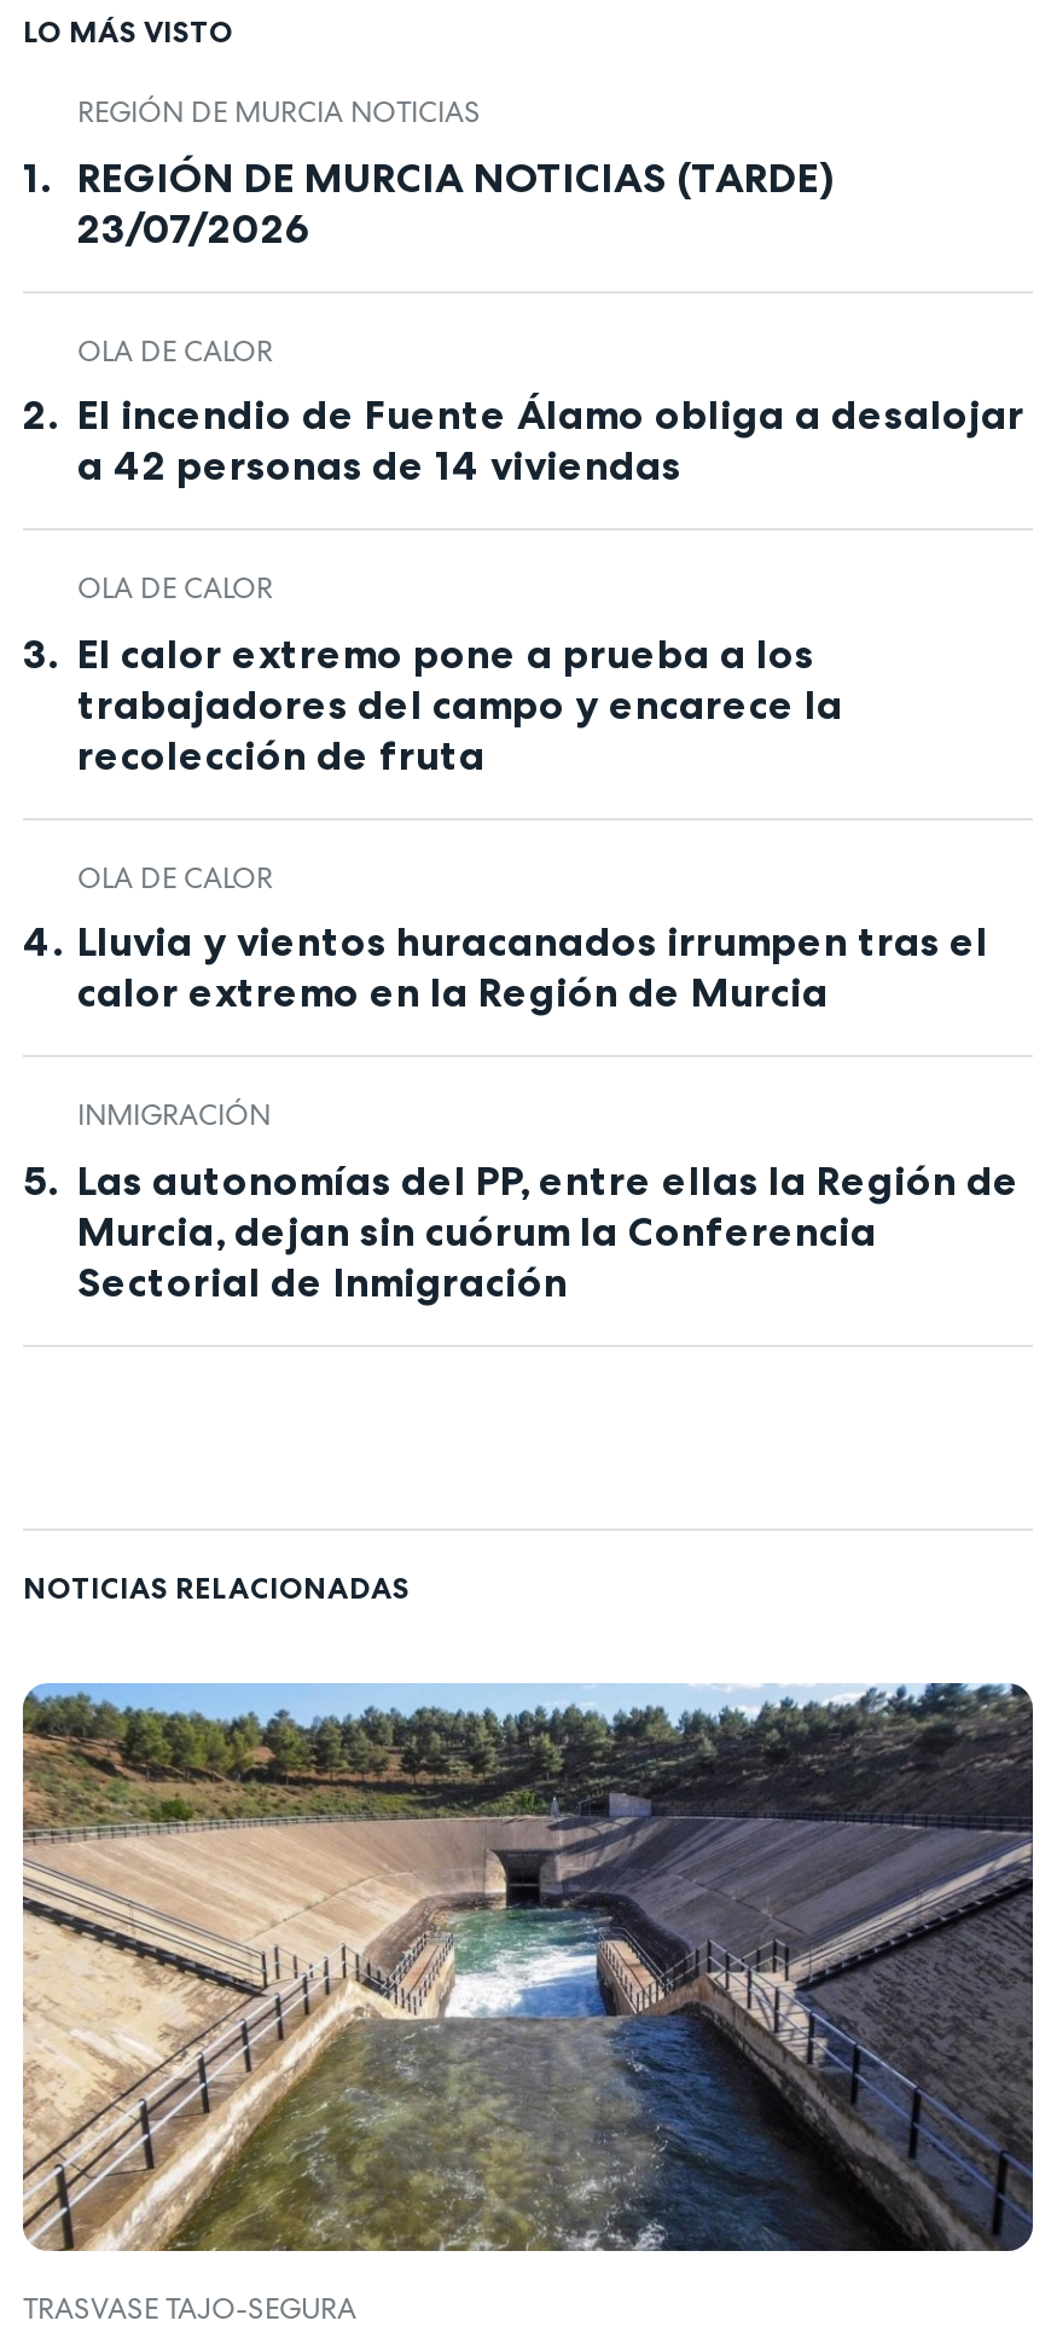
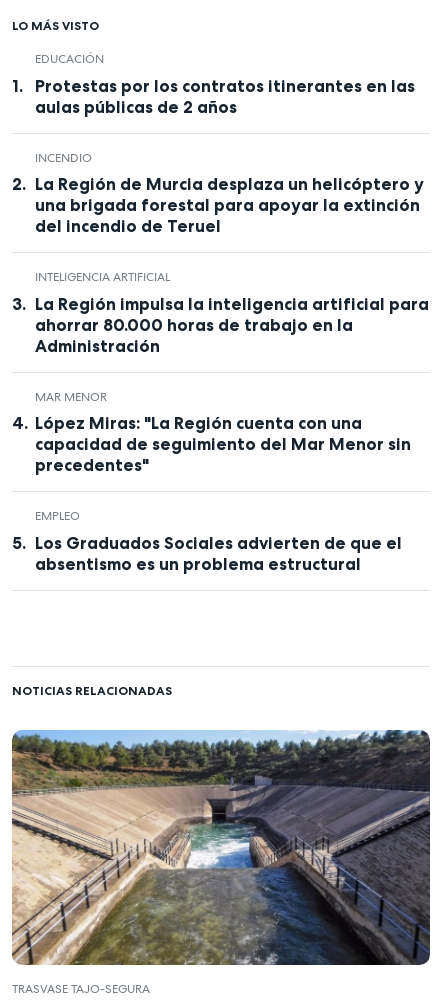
- REGIÓN DE MURCIA NOTICIAS
- REGIÓN DE MURCIA NOTICIAS (TARDE)
- 23/07/2026
+ EDUCACIÓN
+ Protestas por los contratos itinerantes en las
+ aulas públicas de 2 años

- OLA DE CALOR
- El incendio de Fuente Álamo obliga a desalojar
- a 42 personas de 14 viviendas
+ INCENDIO
+ La Región de Murcia desplaza un helicóptero y
+ una brigada forestal para apoyar la extinción
+ del incendio de Teruel

- OLA DE CALOR
- El calor extremo pone a prueba a los
- trabajadores del campo y encarece la
- recolección de fruta
+ INTELIGENCIA ARTIFICIAL
+ La Región impulsa la inteligencia artificial para
+ ahorrar 80.000 horas de trabajo en la
+ Administración

- OLA DE CALOR
- Lluvia y vientos huracanados irrumpen tras el
- calor extremo en la Región de Murcia
+ MAR MENOR
+ López Miras: "La Región cuenta con una
+ capacidad de seguimiento del Mar Menor sin
+ precedentes"

- INMIGRACIÓN
- Las autonomías del PP, entre ellas la Región de
- Murcia, dejan sin cuórum la Conferencia
- Sectorial de Inmigración
+ EMPLEO
+ Los Graduados Sociales advierten de que el
+ absentismo es un problema estructural
